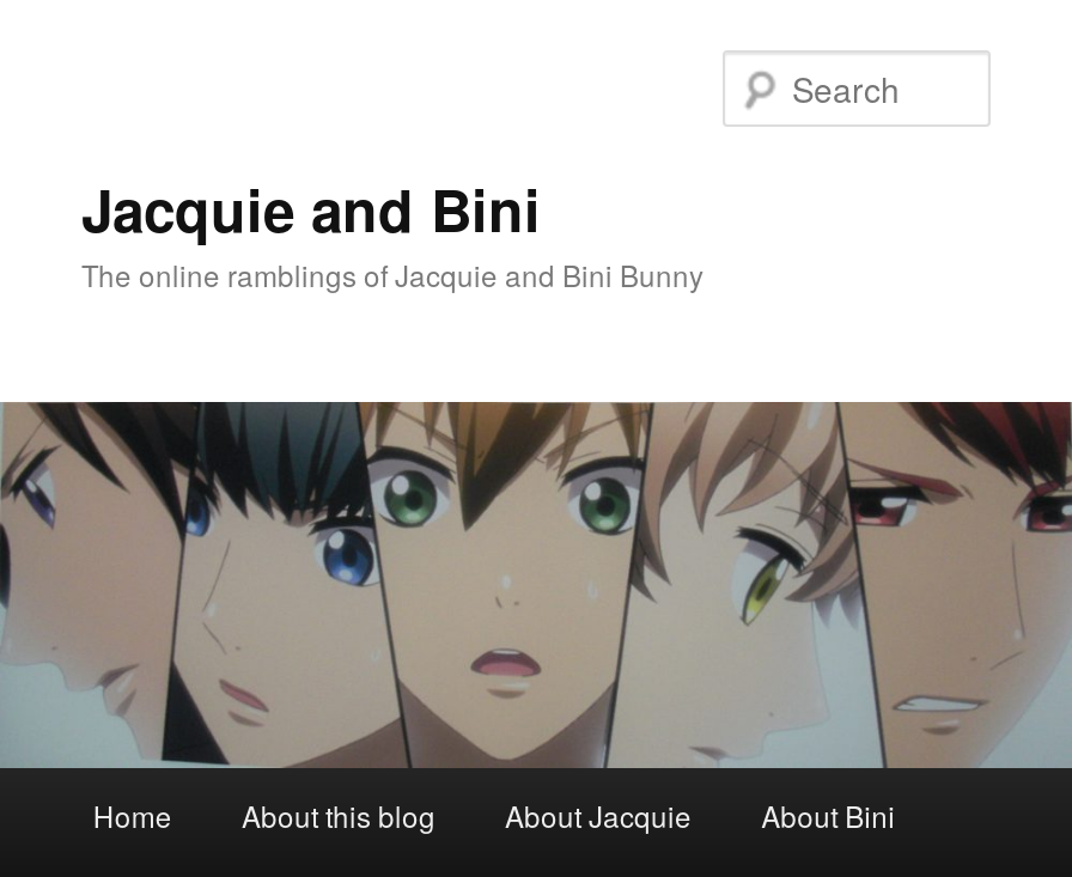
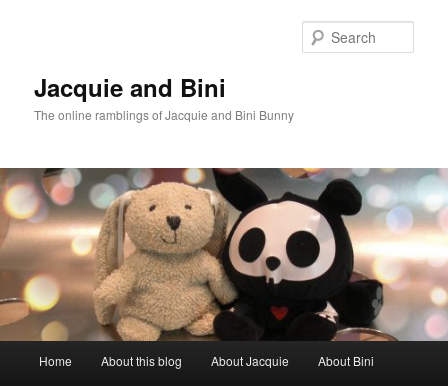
- [image]
+ [image]
